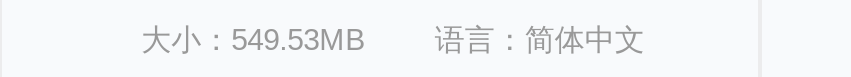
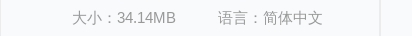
- 大小：549.53MB
+ 大小：34.14MB
